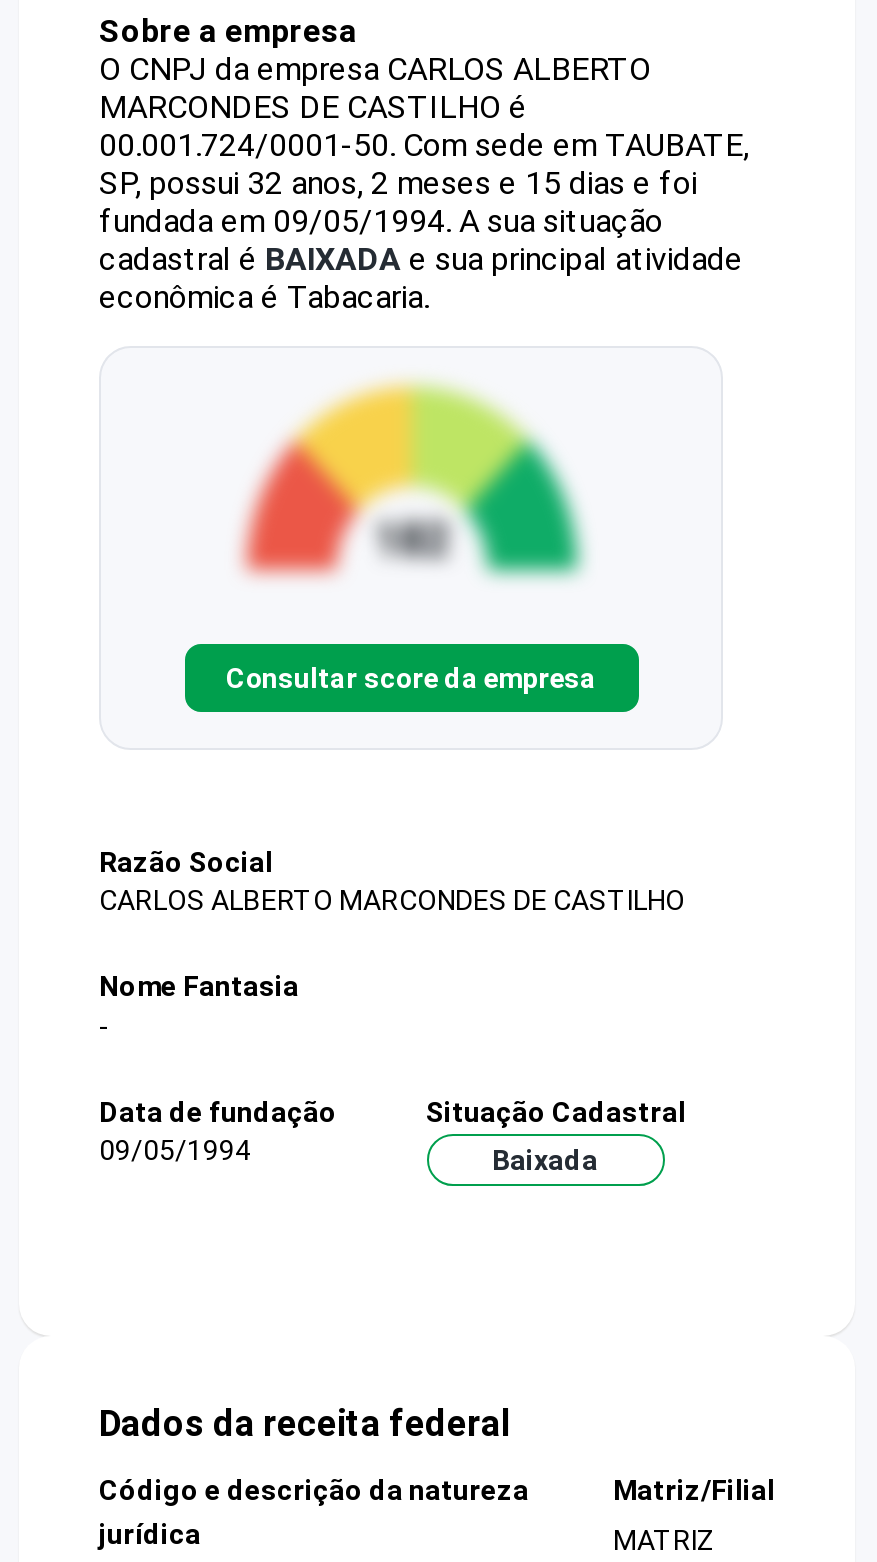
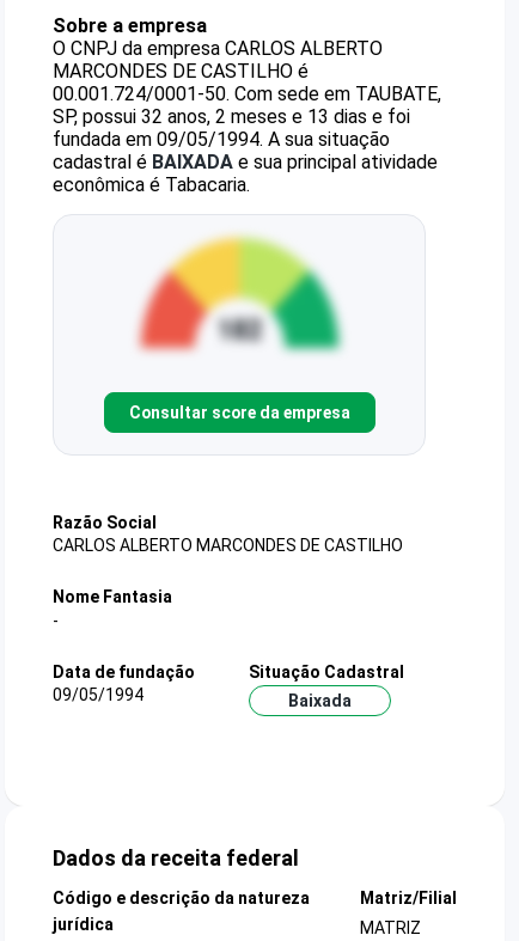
- SP, possui 32 anos, 2 meses e 15 dias e foi
+ SP, possui 32 anos, 2 meses e 13 dias e foi
